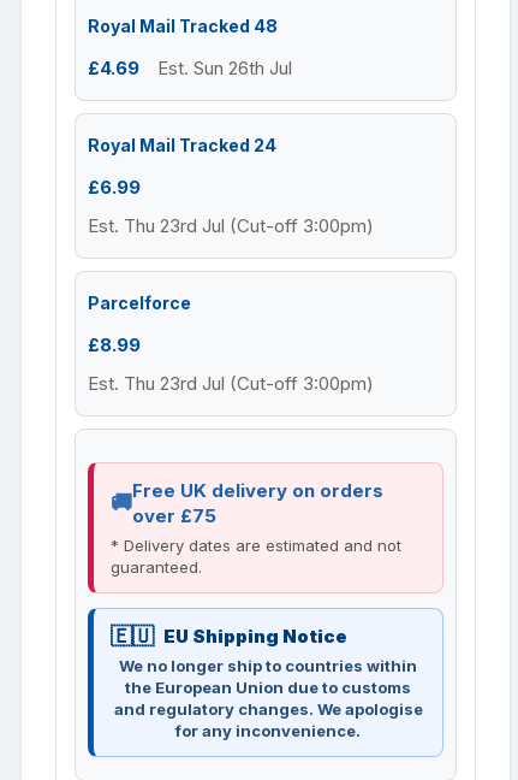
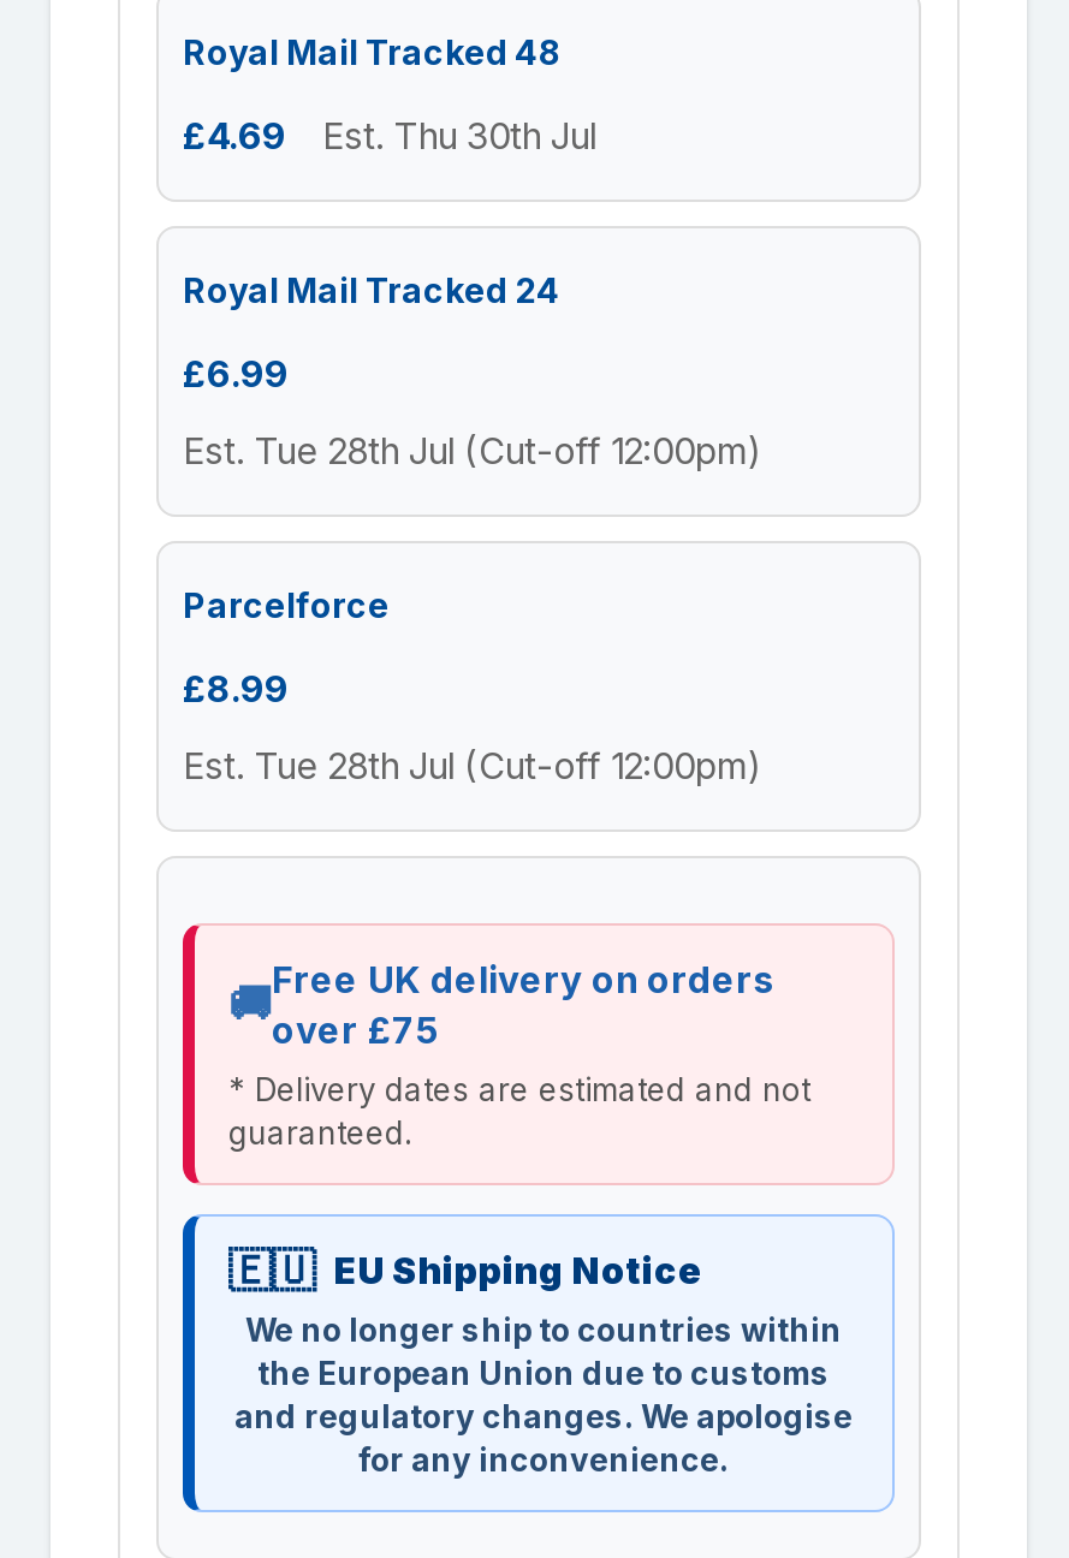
- £4.69 Est. Sun 26th Jul
+ £4.69 Est. Thu 30th Jul

- Est. Thu 23rd Jul (Cut-off 3:00pm)
+ Est. Tue 28th Jul (Cut-off 12:00pm)

- Est. Thu 23rd Jul (Cut-off 3:00pm)
+ Est. Tue 28th Jul (Cut-off 12:00pm)
